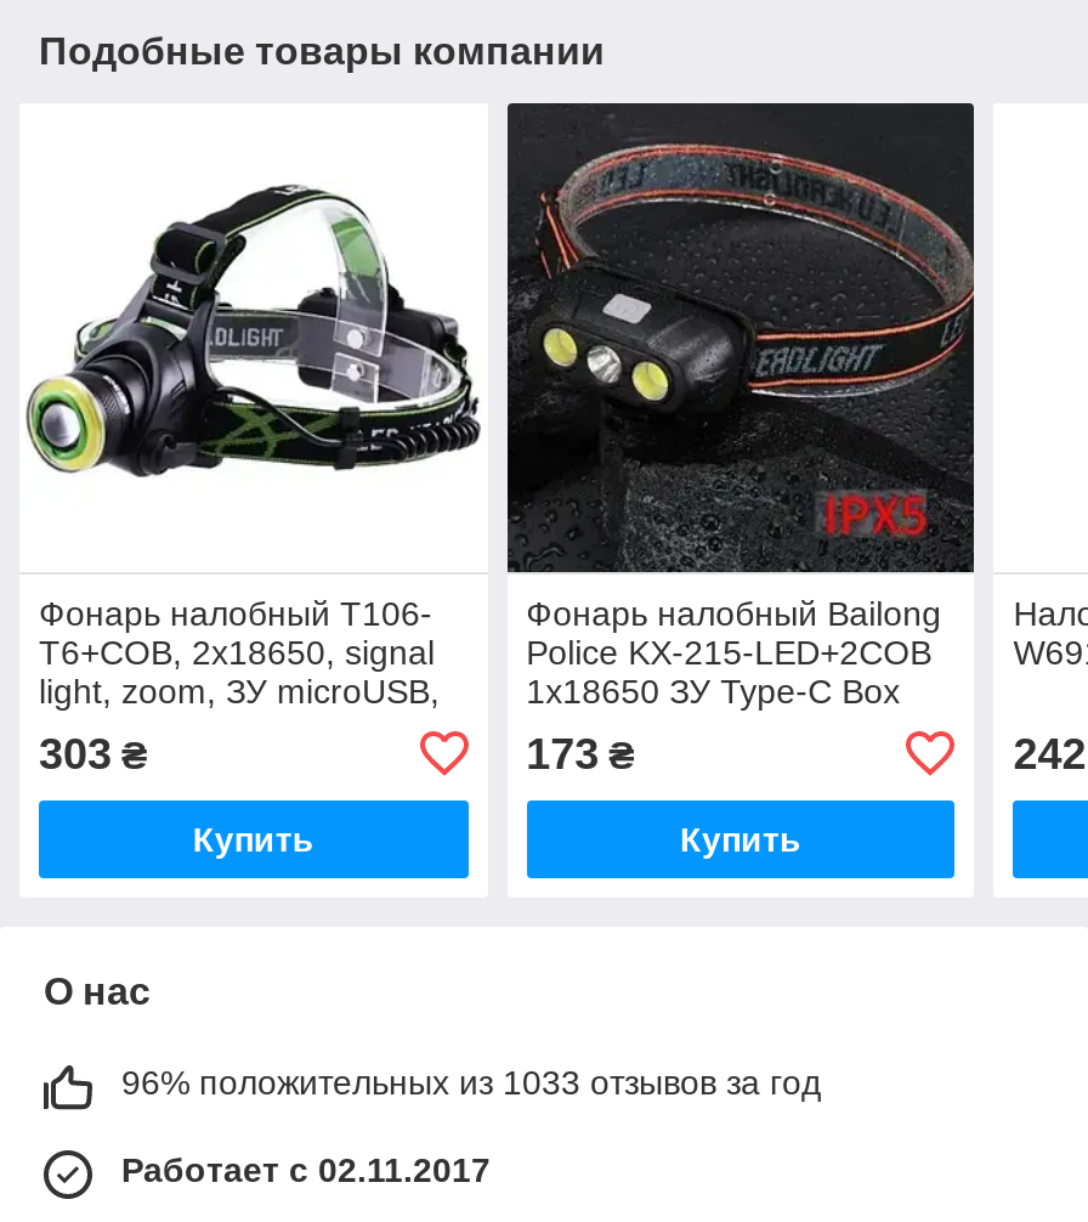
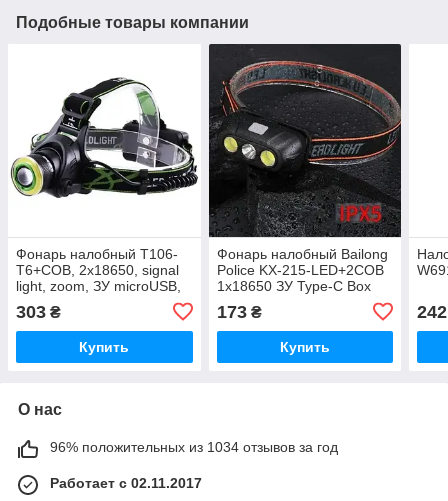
- 96% положительных из 1033 отзывов за год
+ 96% положительных из 1034 отзывов за год
